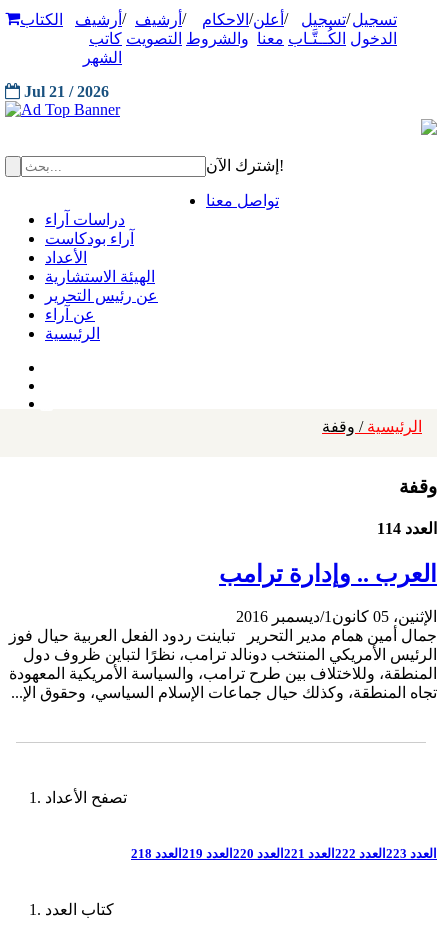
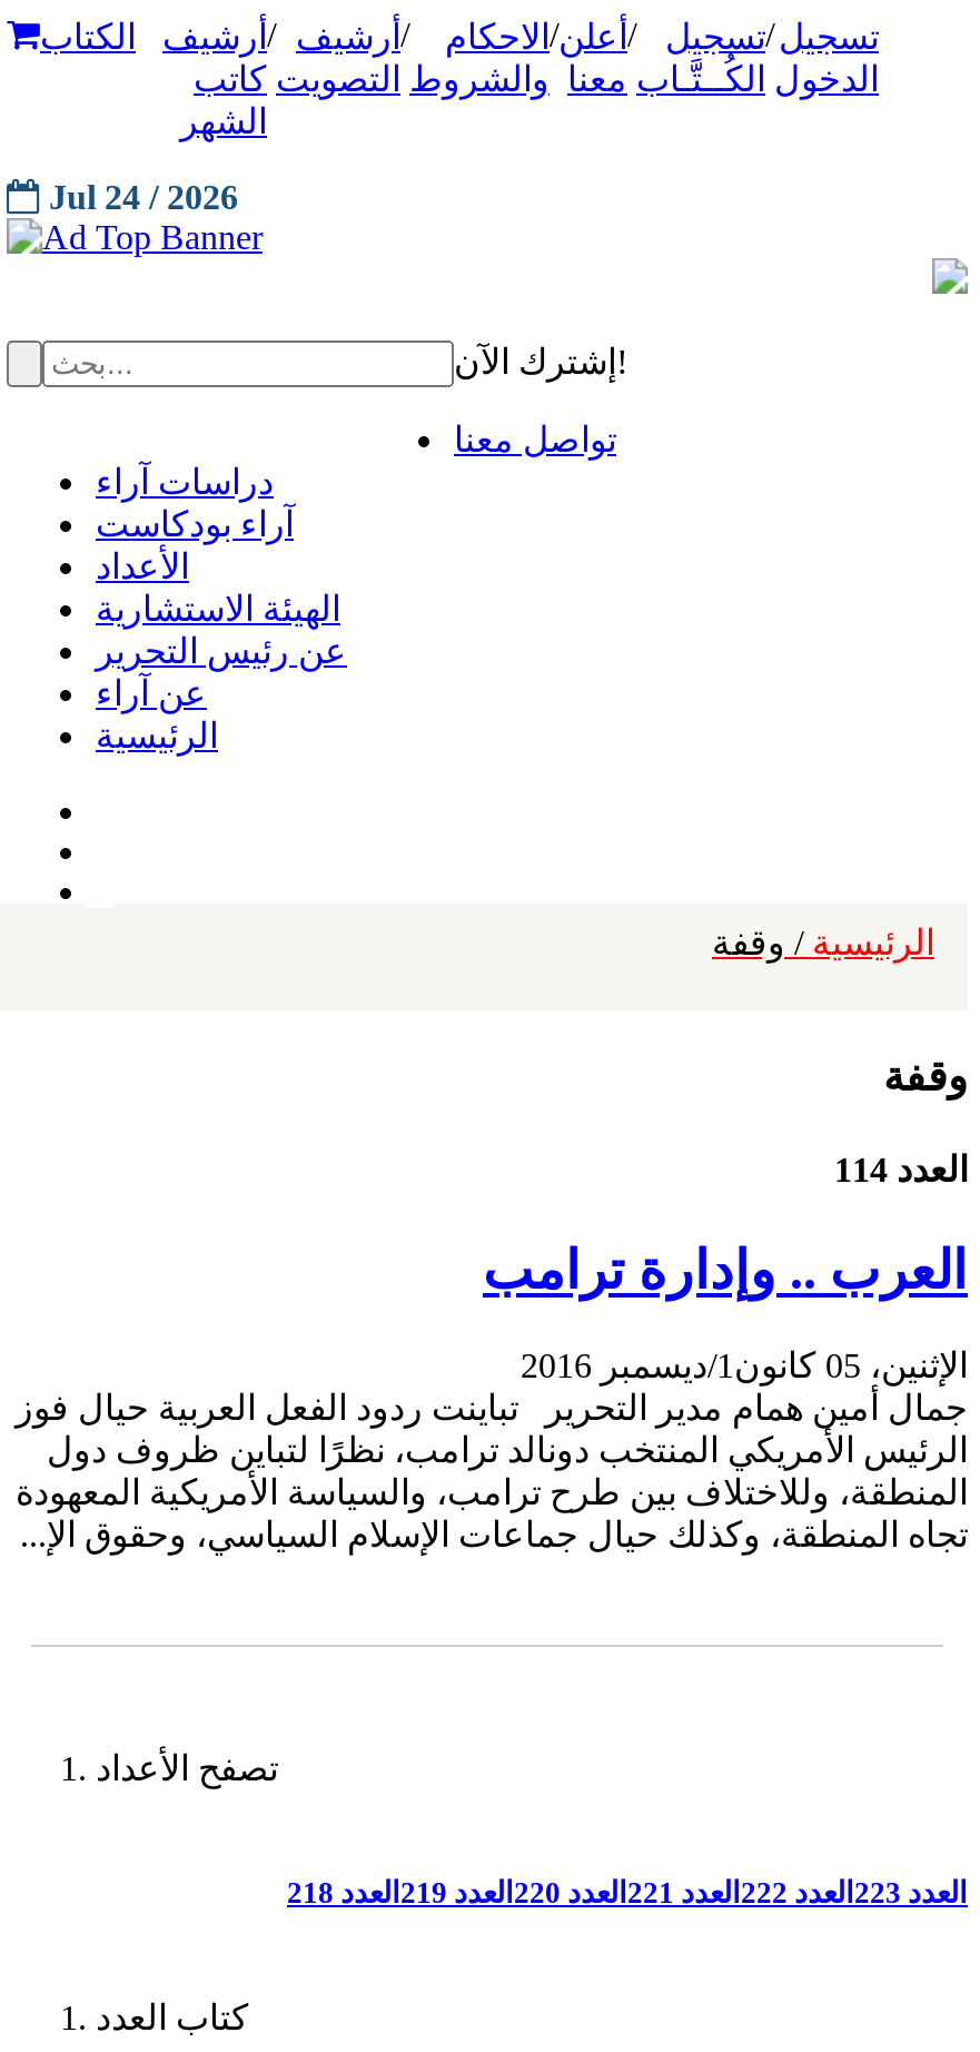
- Jul 21 / 2026
+ Jul 24 / 2026
